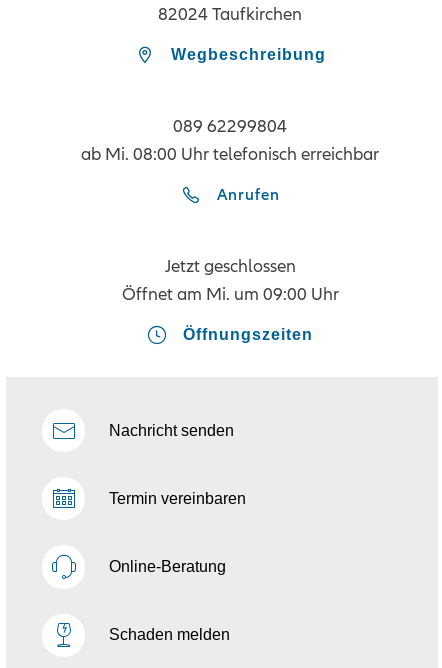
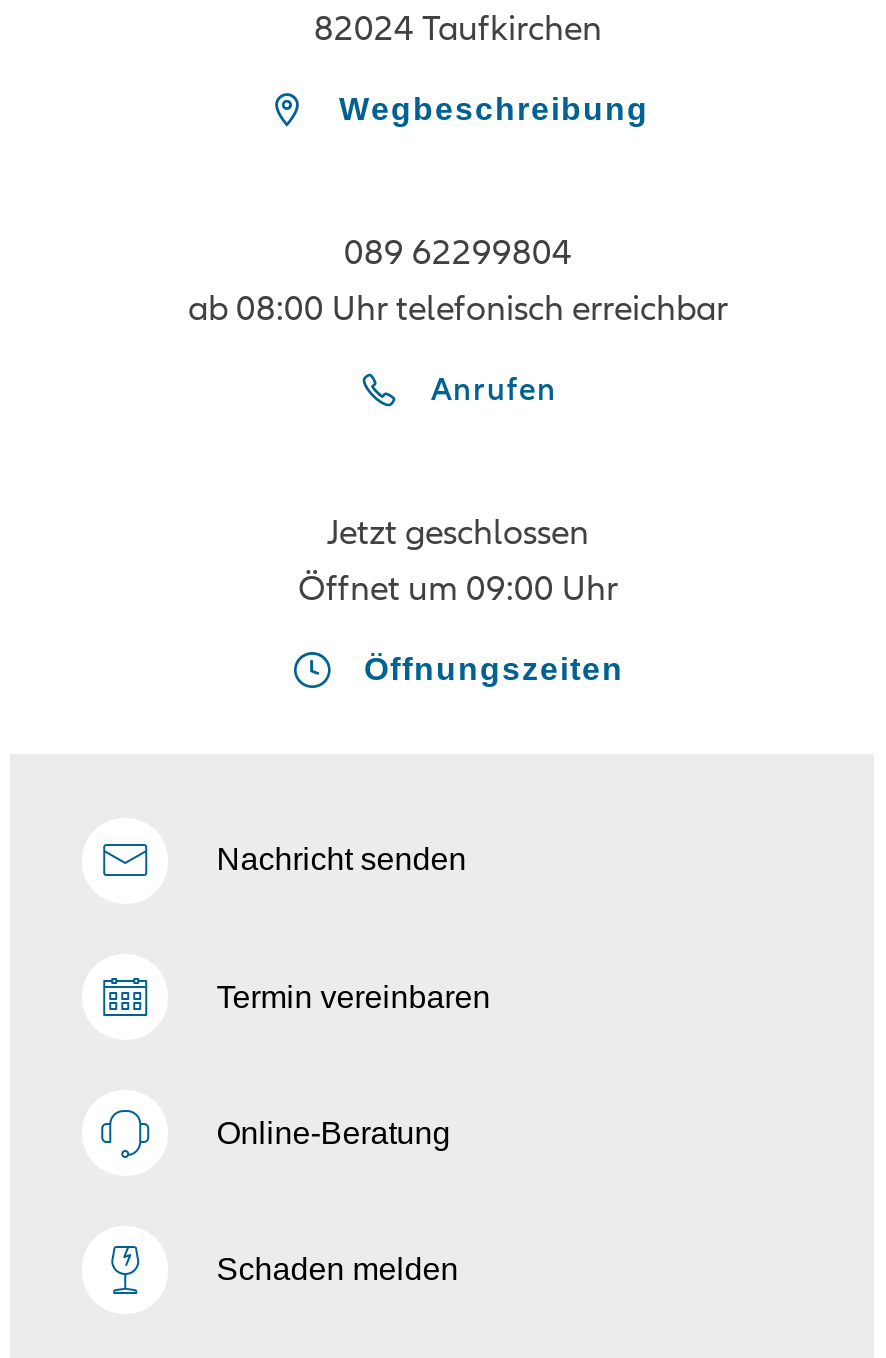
- ab Mi. 08:00 Uhr telefonisch erreichbar
+ ab 08:00 Uhr telefonisch erreichbar

- Öffnet am Mi. um 09:00 Uhr
+ Öffnet um 09:00 Uhr
